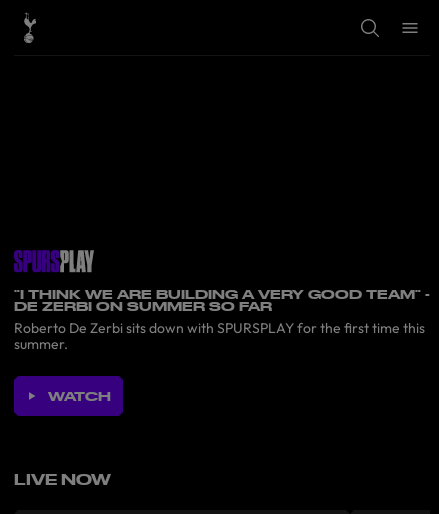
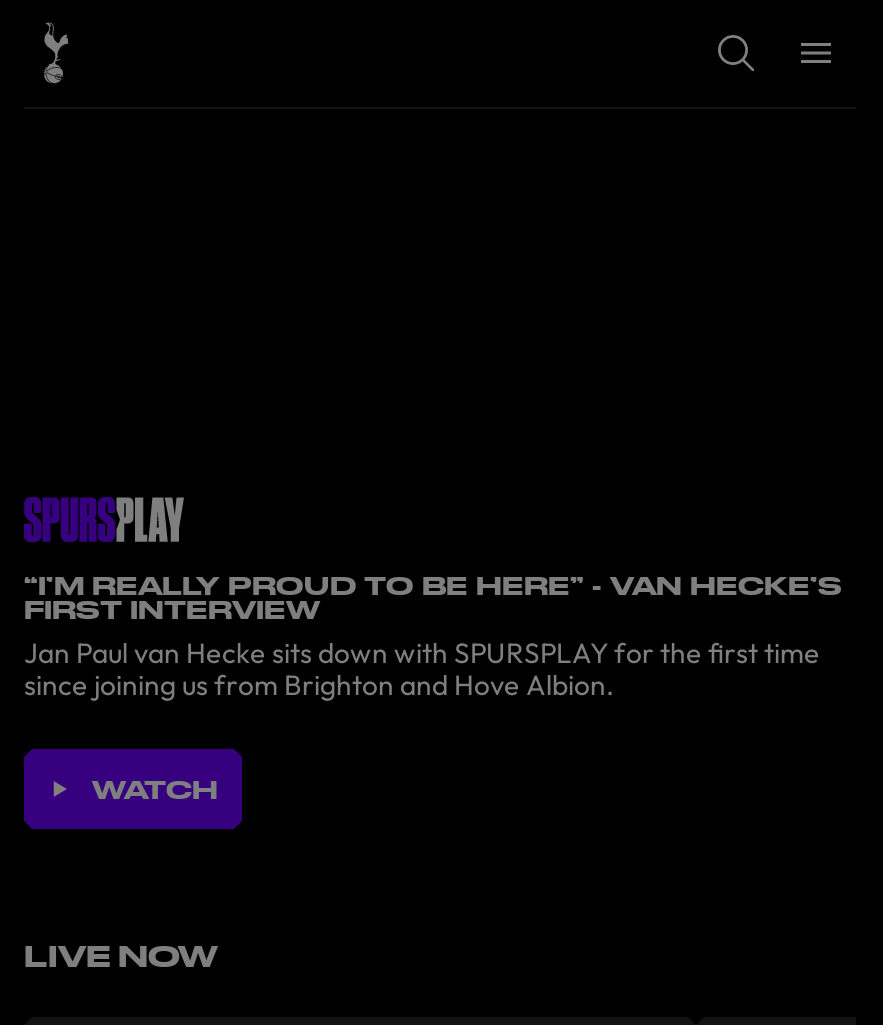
- "I THINK WE ARE BUILDING A VERY GOOD TEAM" -
- DE ZERBI ON SUMMER SO FAR
- Roberto De Zerbi sits down with SPURSPLAY for the first time this
- summer.
+ “I’M REALLY PROUD TO BE HERE” - VAN HECKE’S
+ FIRST INTERVIEW
+ Jan Paul van Hecke sits down with SPURSPLAY for the first time
+ since joining us from Brighton and Hove Albion.
